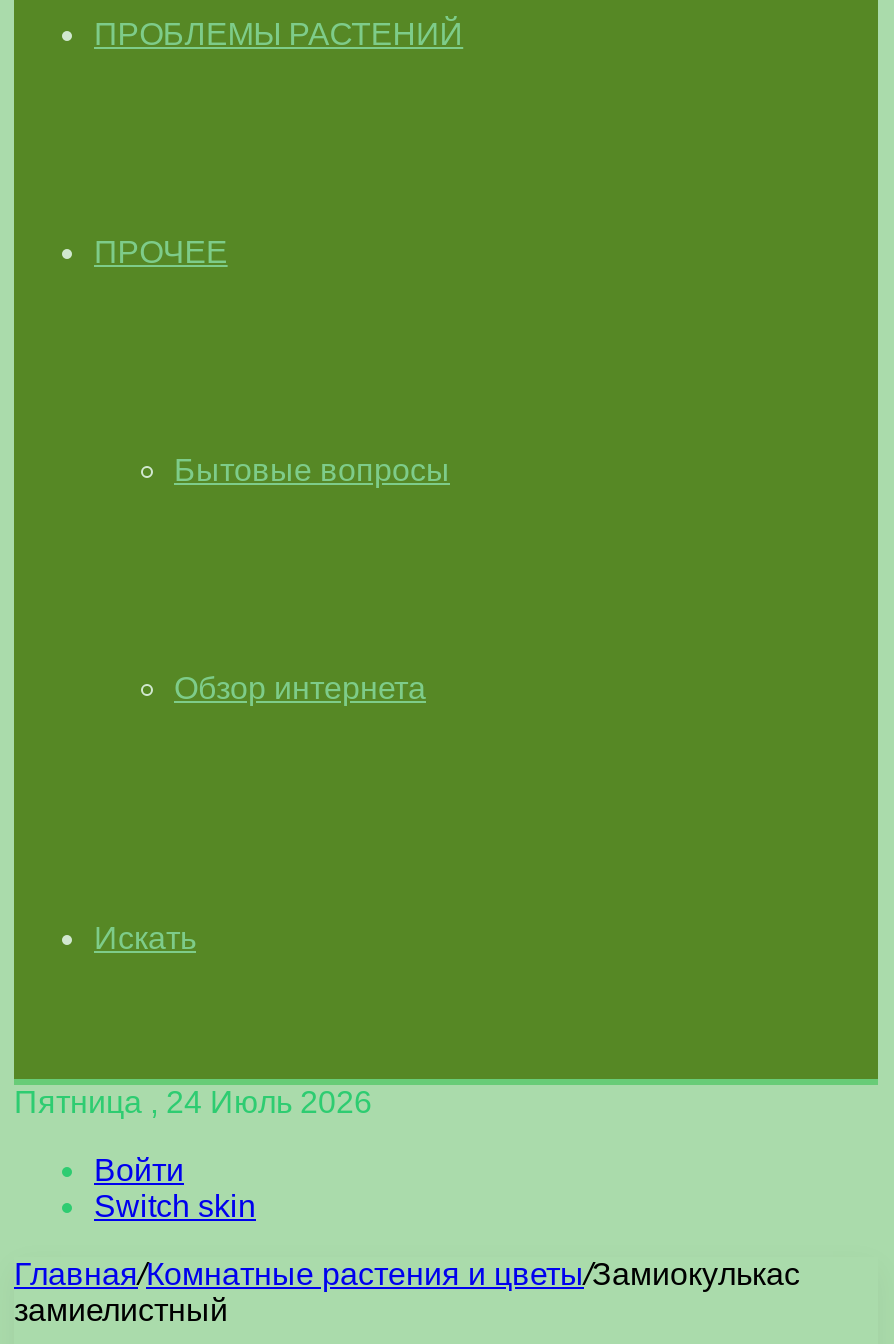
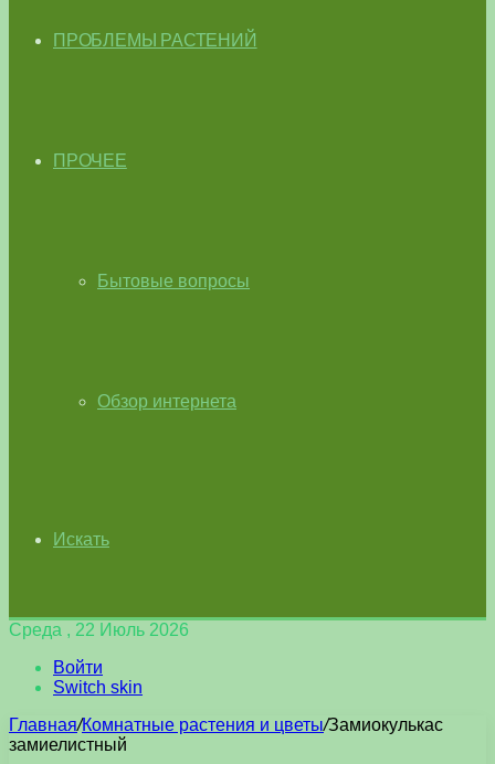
- Пятница , 24 Июль 2026
+ Среда , 22 Июль 2026
